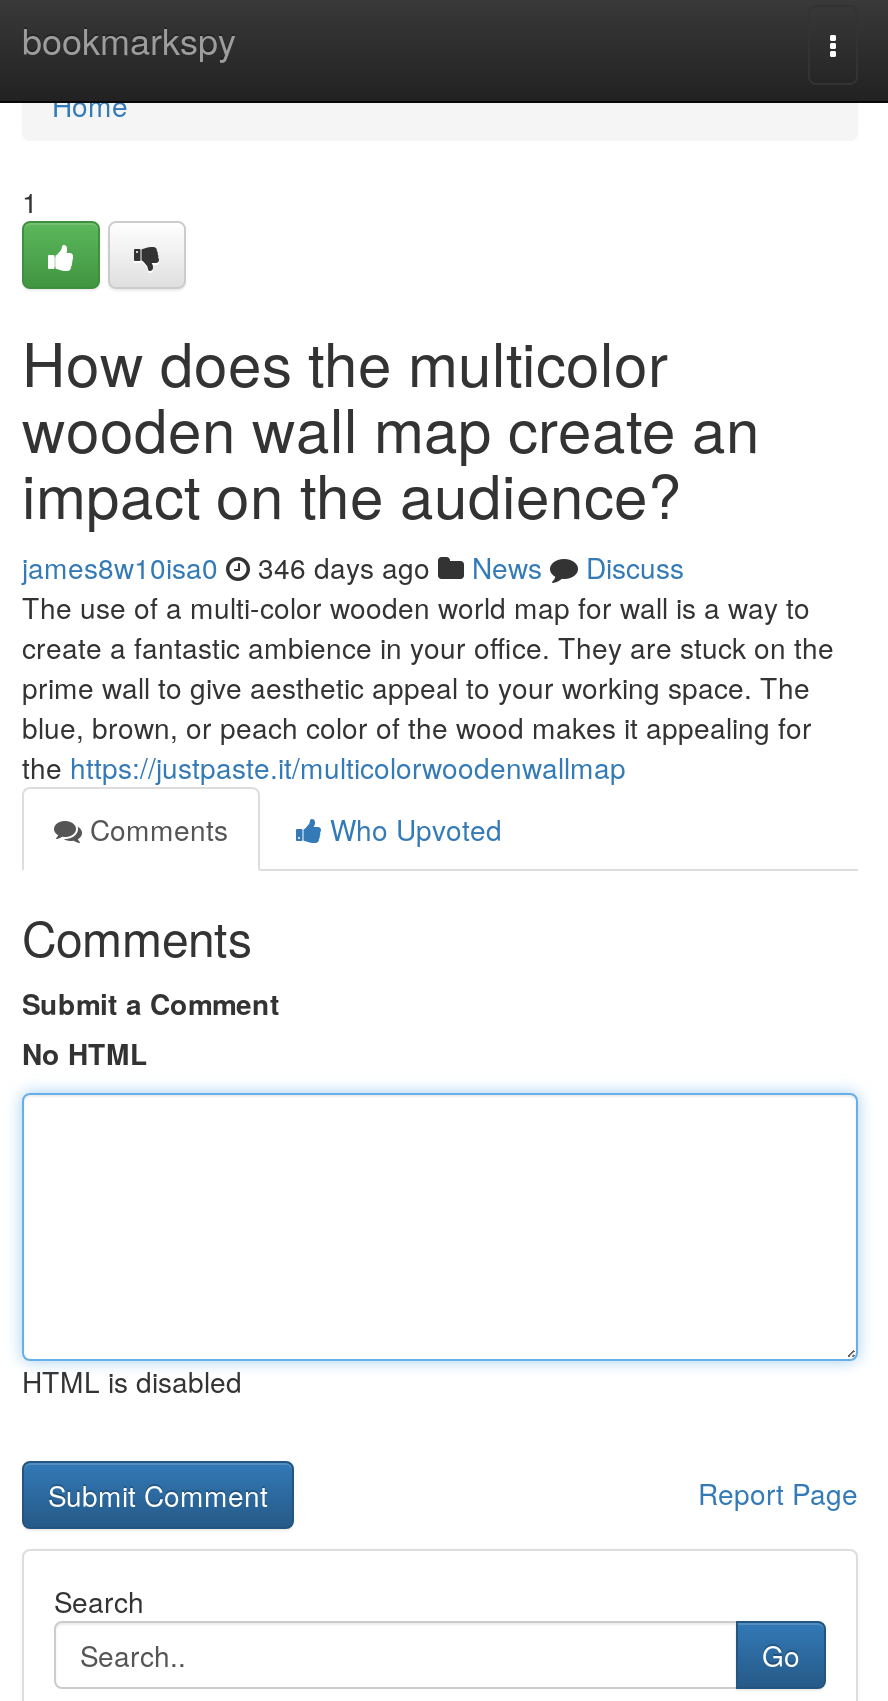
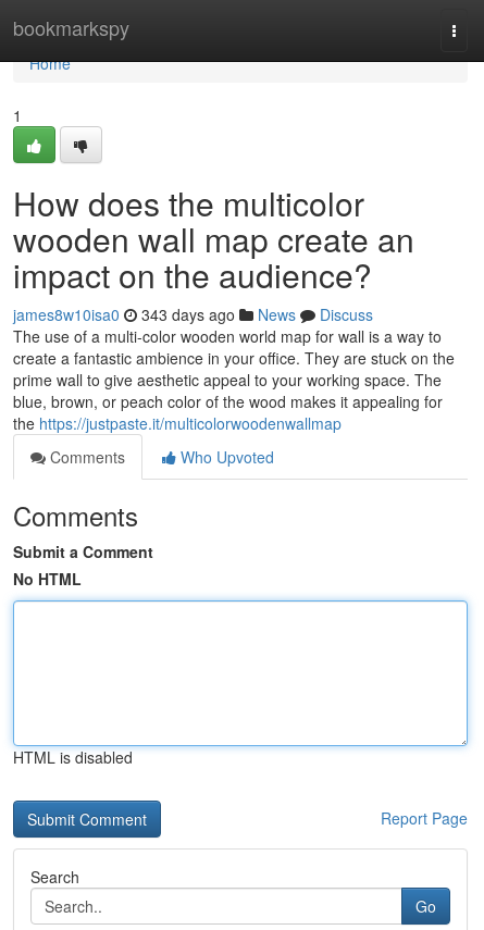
- james8w10isa0 346 days ago News Discuss
+ james8w10isa0 343 days ago News Discuss
